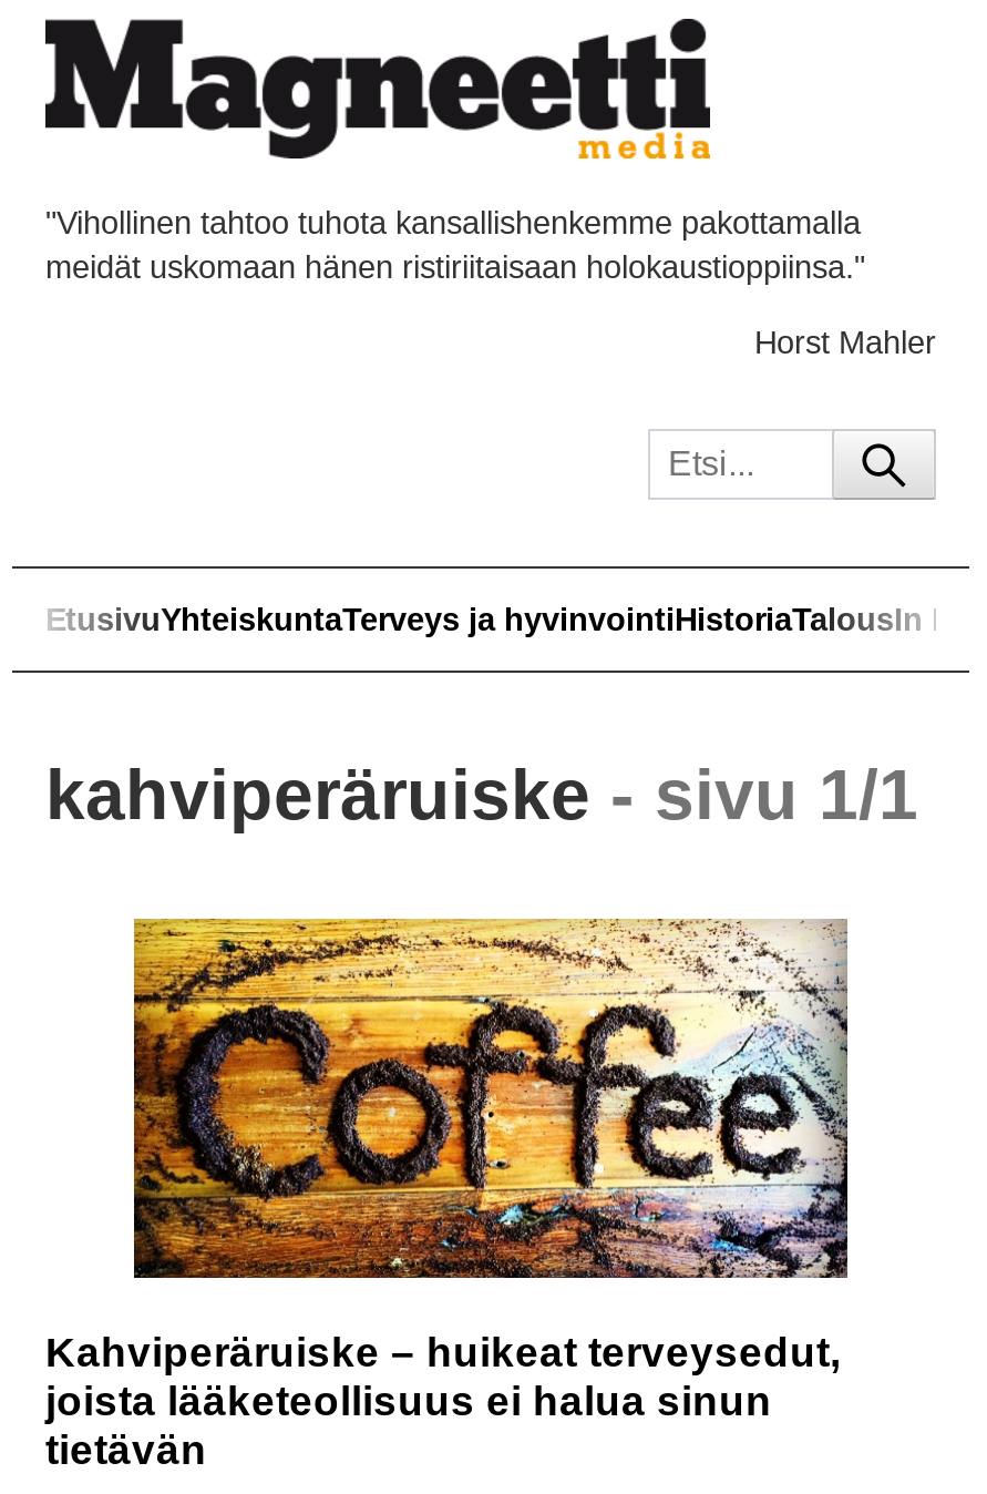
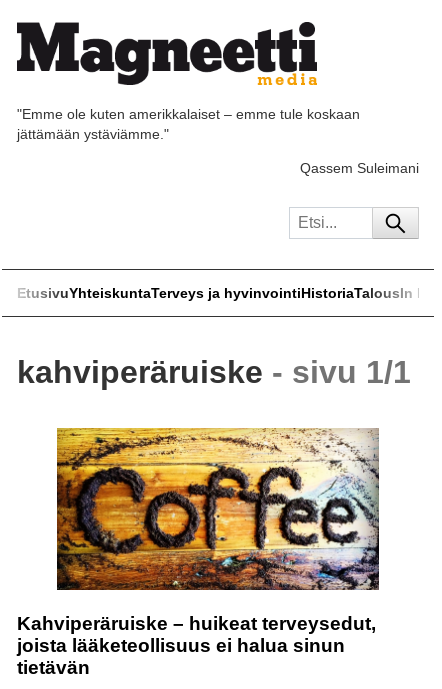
- "Vihollinen tahtoo tuhota kansallishenkemme pakottamalla
- meidät uskomaan hänen ristiriitaisaan holokaustioppiinsa."
+ "Emme ole kuten amerikkalaiset – emme tule koskaan
+ jättämään ystäviämme."

- Horst Mahler
+ Qassem Suleimani
